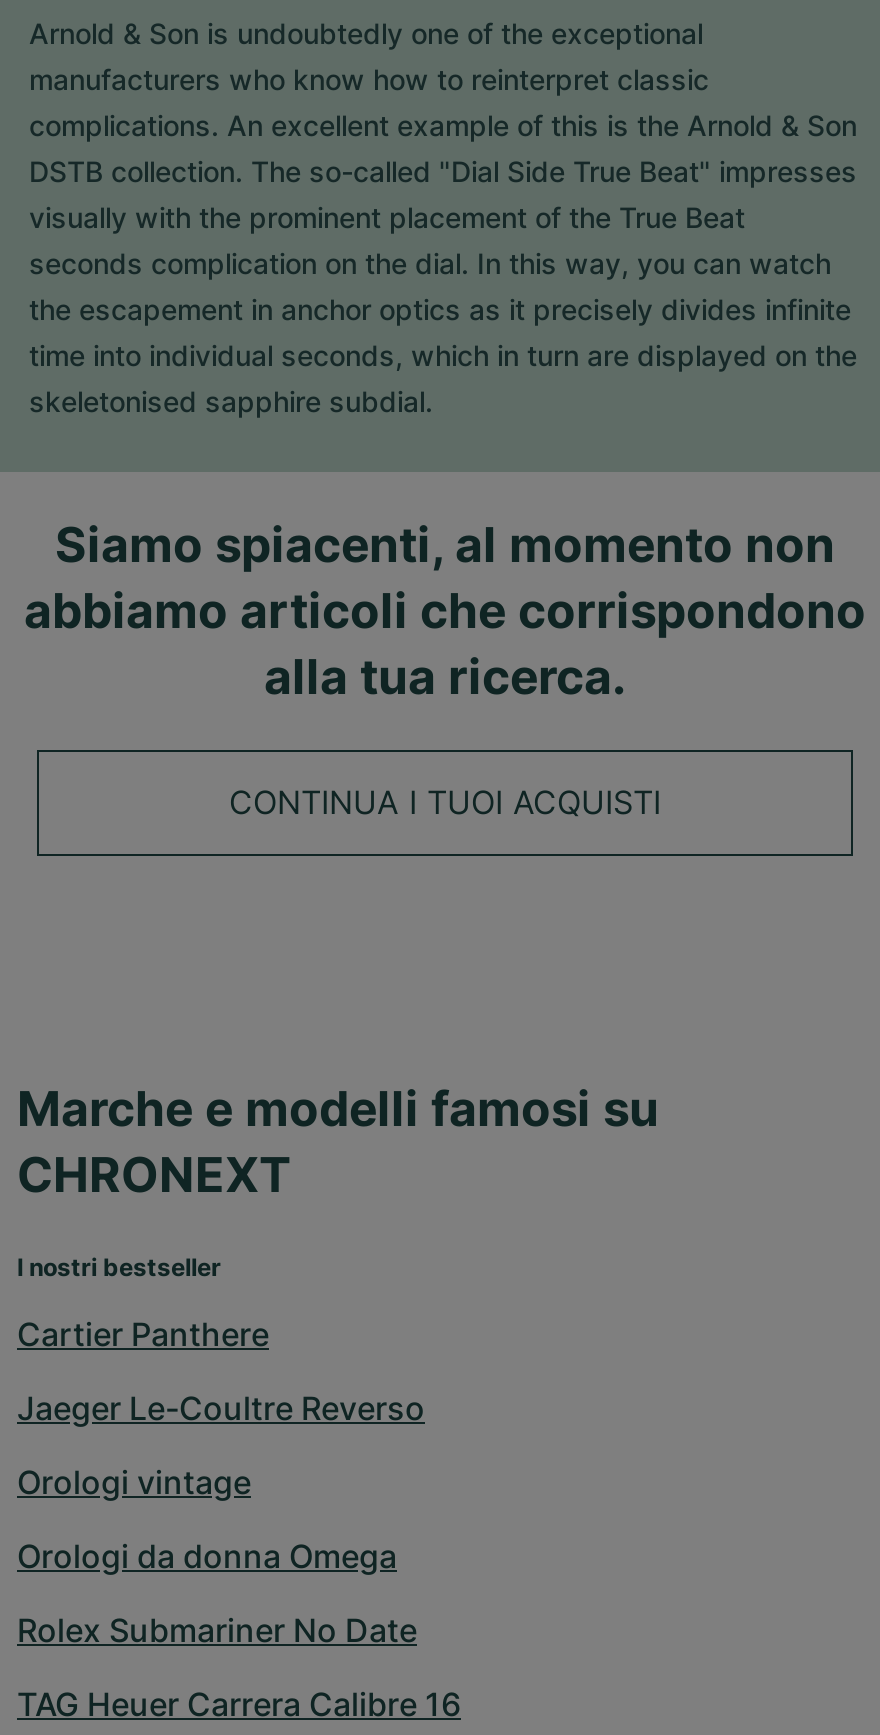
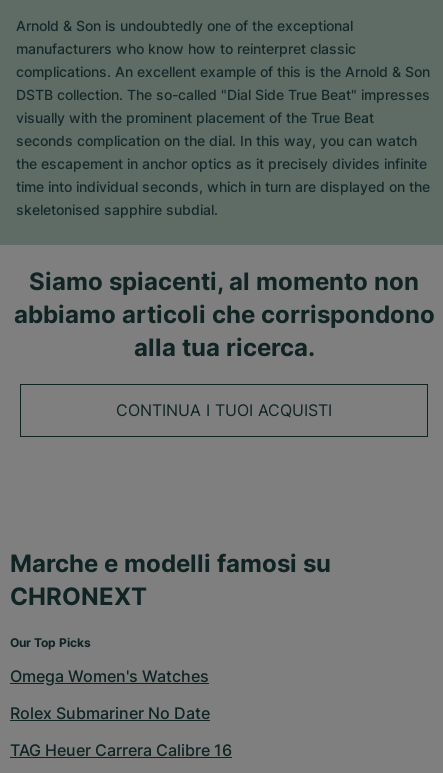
- I nostri bestseller
- Cartier Panthere
- Jaeger Le-Coultre Reverso
- Orologi vintage
- Orologi da donna Omega
+ Our Top Picks
+ Omega Women's Watches
